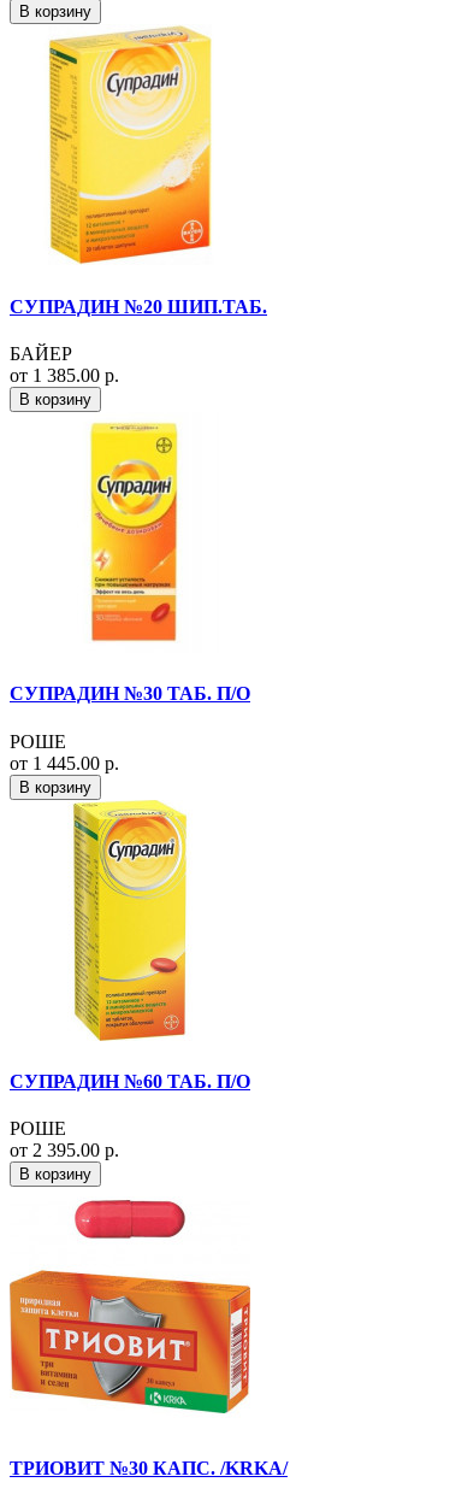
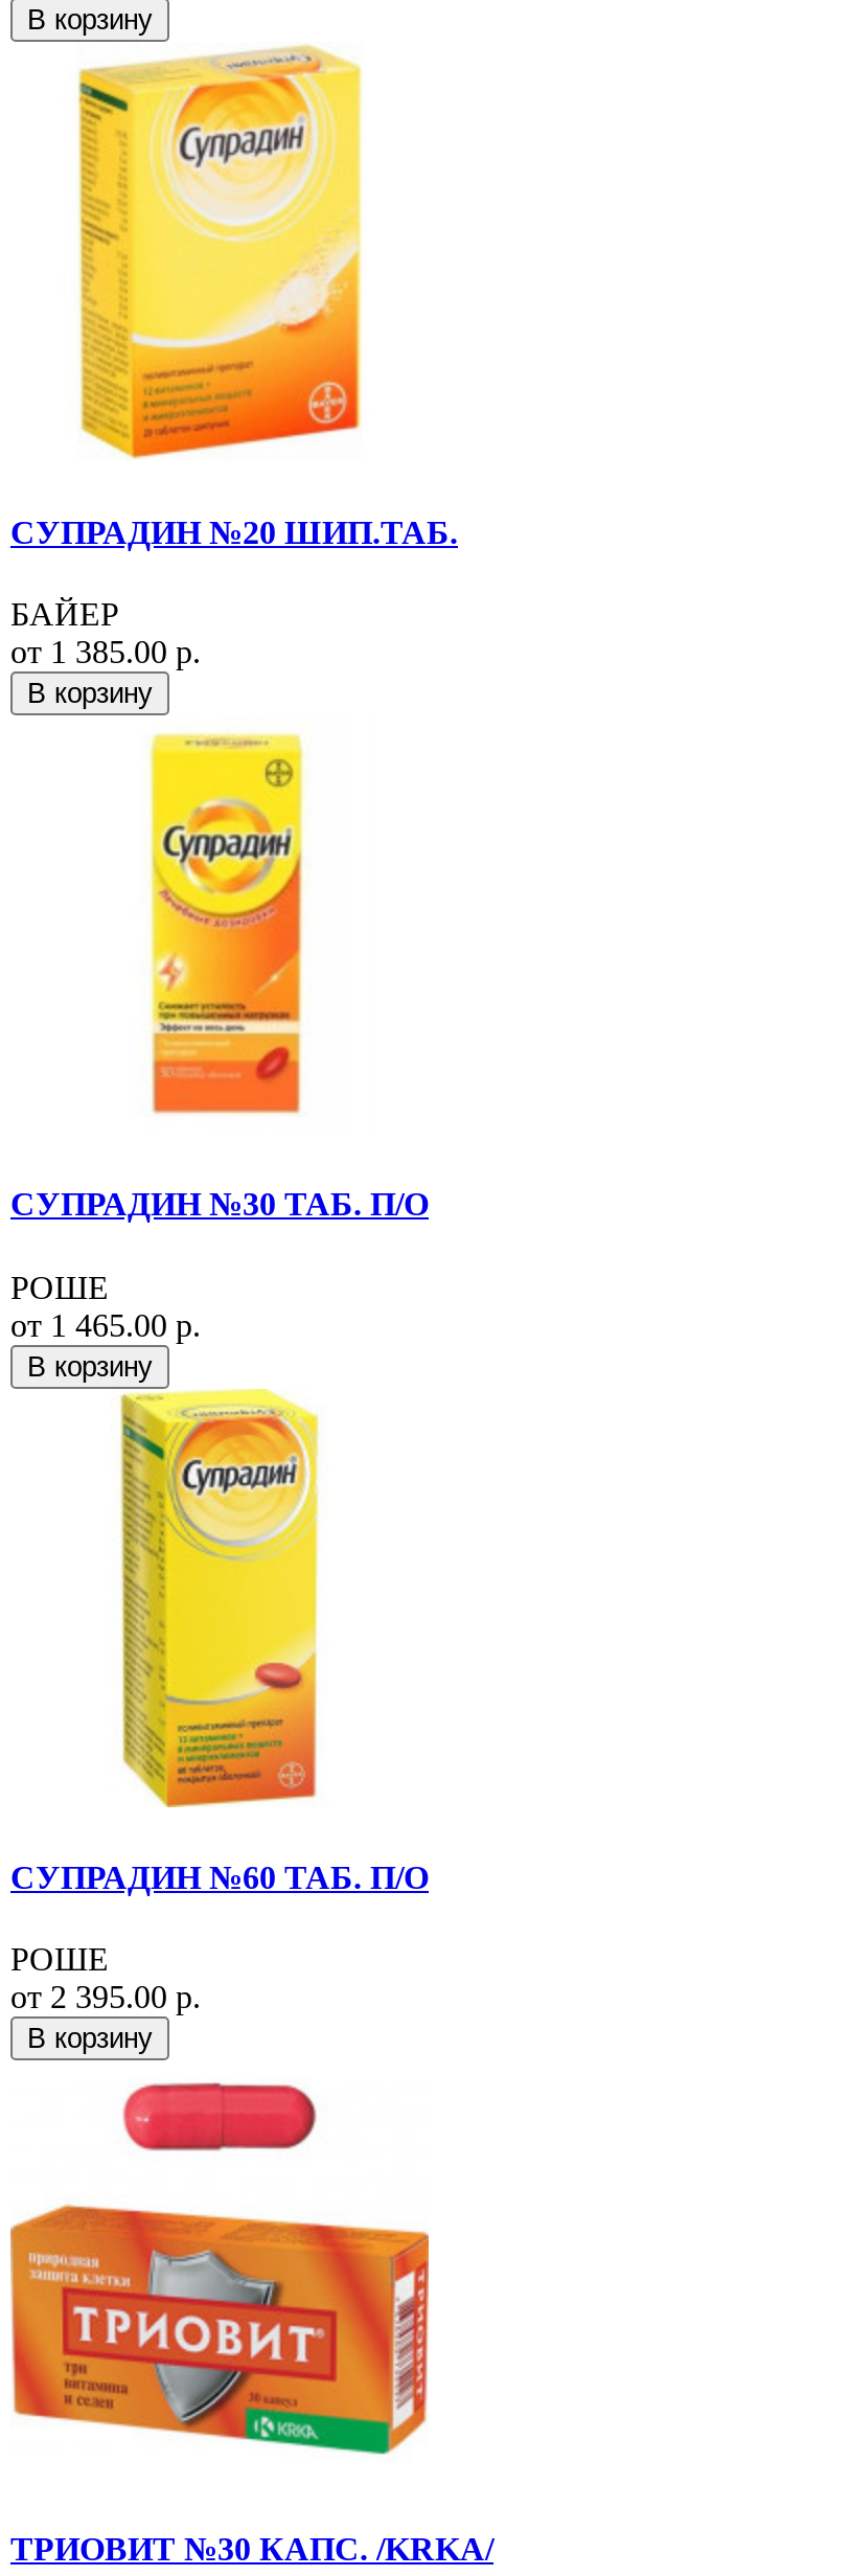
- от 1 445.00 р.
+ от 1 465.00 р.
